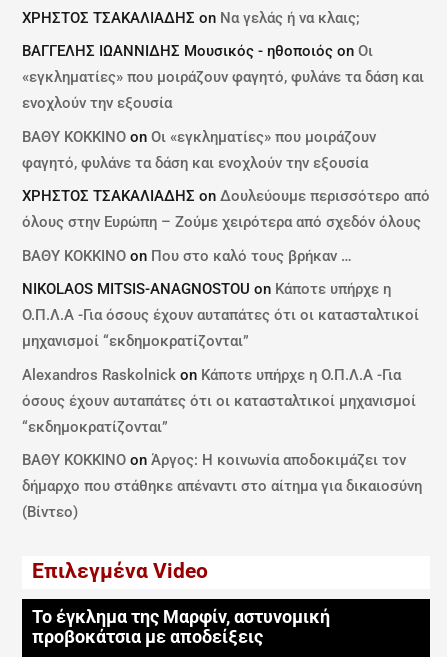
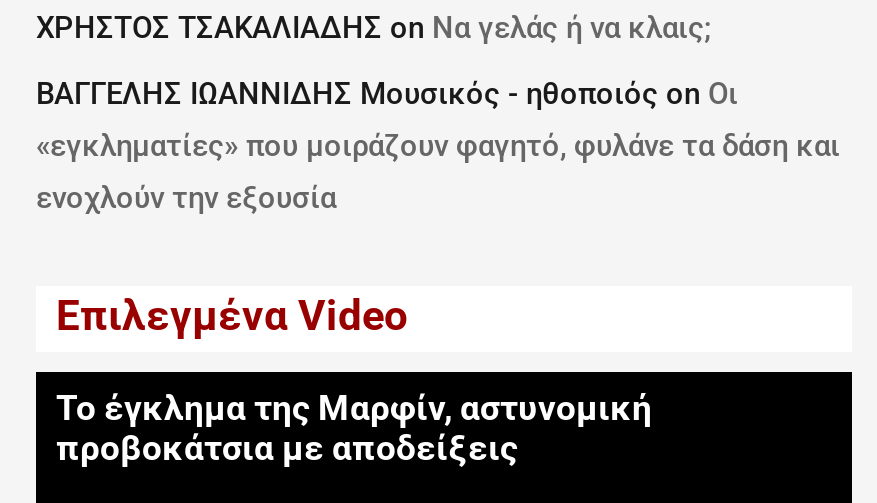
- ΒΑΘΥ ΚΟΚΚΙΝΟ on Οι «εγκληματίες» που μοιράζουν
- φαγητό, φυλάνε τα δάση και ενοχλούν την εξουσία
- ΧΡΗΣΤΟΣ ΤΣΑΚΑΛΙΑΔΗΣ on Δουλεύουμε περισσότερο από
- όλους στην Ευρώπη – Ζούμε χειρότερα από σχεδόν όλους
- ΒΑΘΥ ΚΟΚΚΙΝΟ on Που στο καλό τους βρήκαν …
- NIKOLAOS MITSIS-ANAGNOSTOU on Κάποτε υπήρχε η
- Ο.Π.Λ.Α -Για όσους έχουν αυταπάτες ότι οι κατασταλτικοί
- μηχανισμοί “εκδημοκρατίζονται”
- Alexandros Raskolnick on Κάποτε υπήρχε η Ο.Π.Λ.Α -Για
- όσους έχουν αυταπάτες ότι οι κατασταλτικοί μηχανισμοί
- “εκδημοκρατίζονται”
- ΒΑΘΥ ΚΟΚΚΙΝΟ on Άργος: Η κοινωνία αποδοκιμάζει τον
- δήμαρχο που στάθηκε απέναντι στο αίτημα για δικαιοσύνη
- (Βίντεο)
